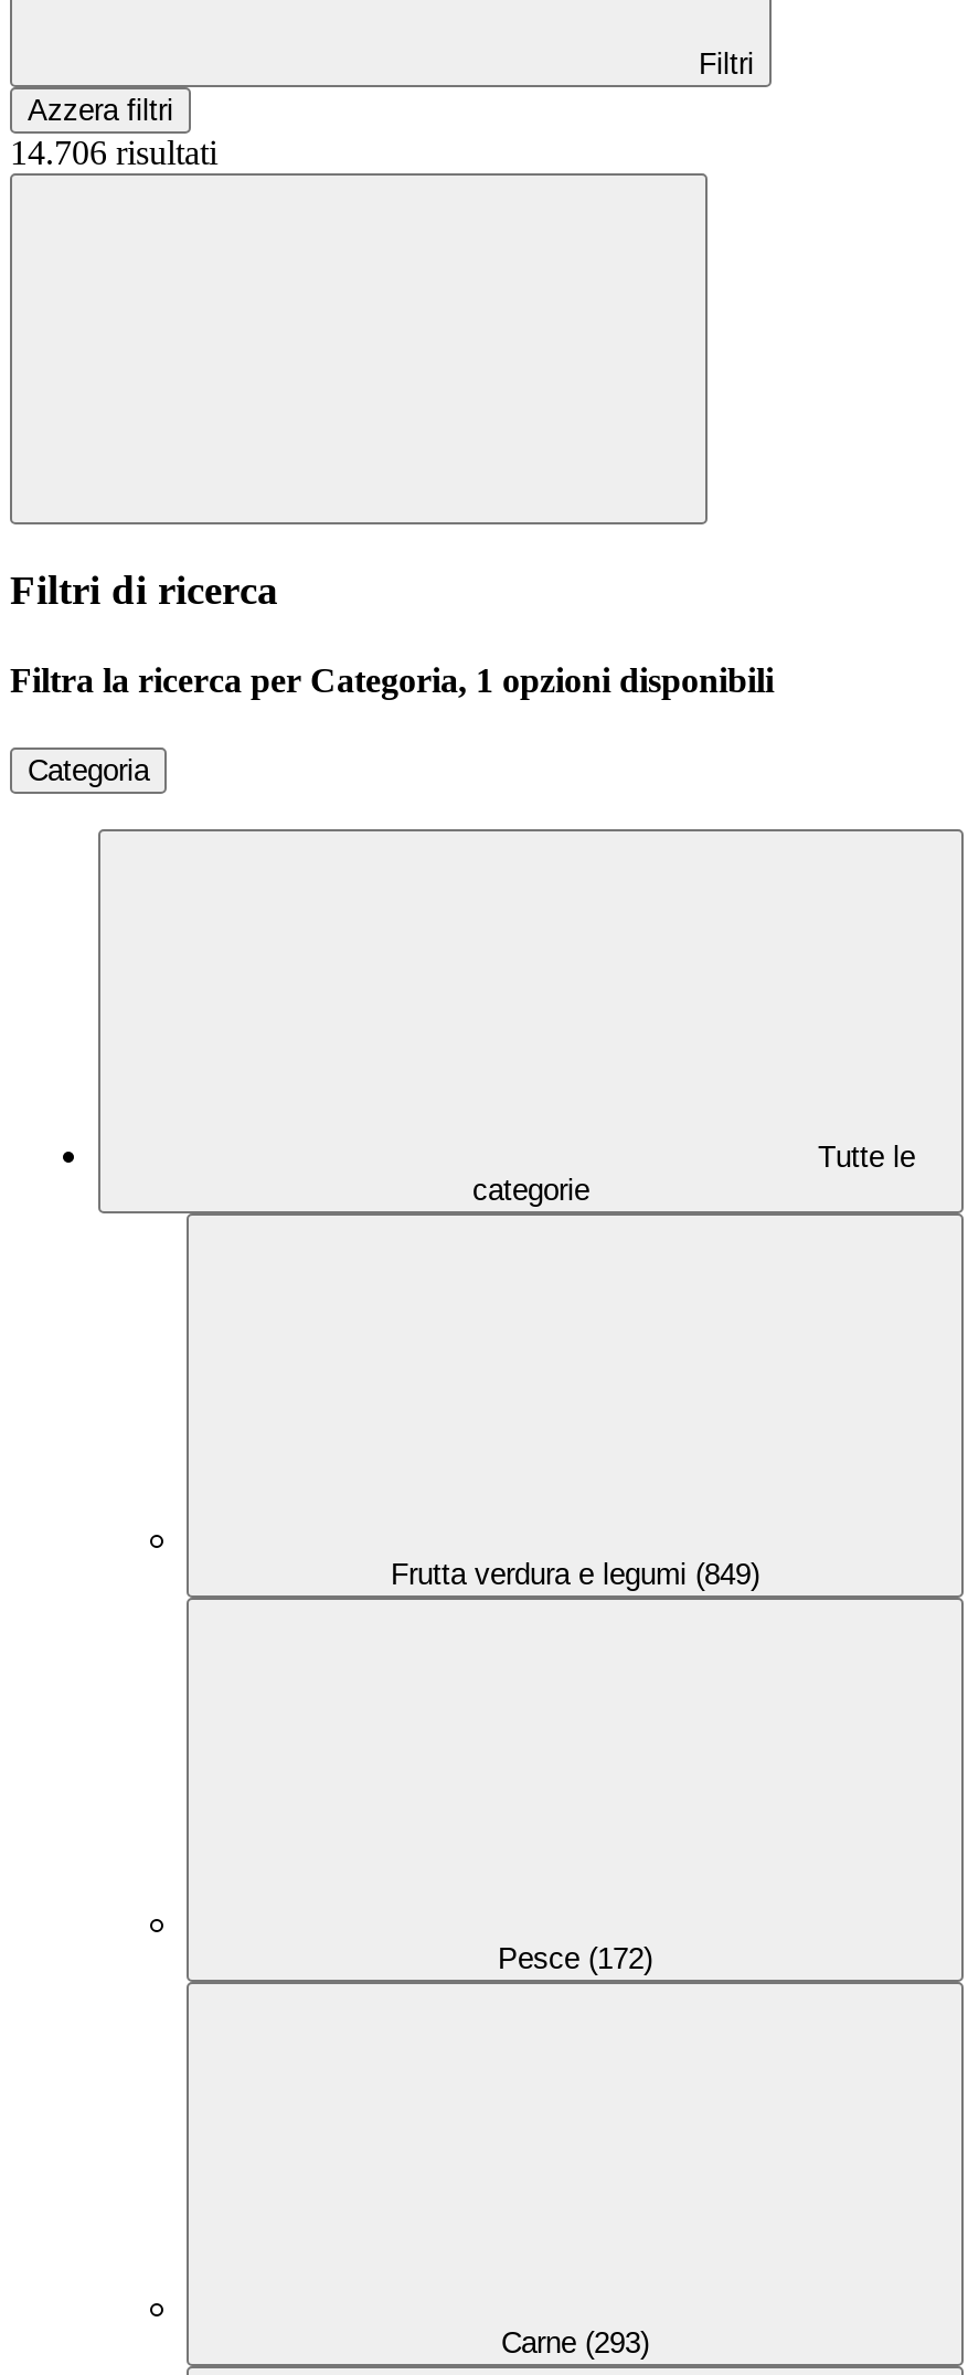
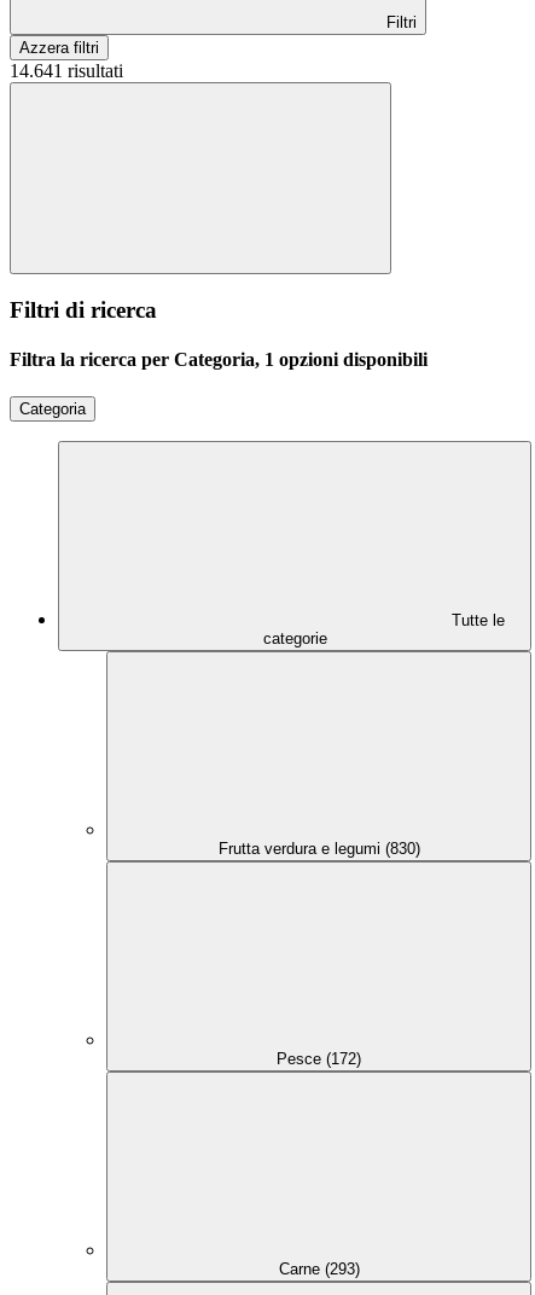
- 14.706 risultati
+ 14.641 risultati

- Frutta verdura e legumi (849)
+ Frutta verdura e legumi (830)
